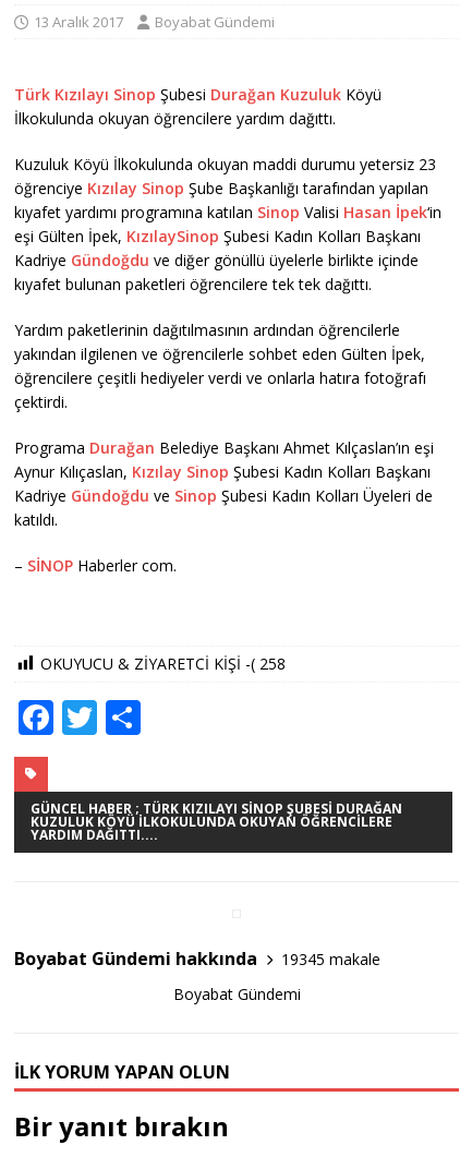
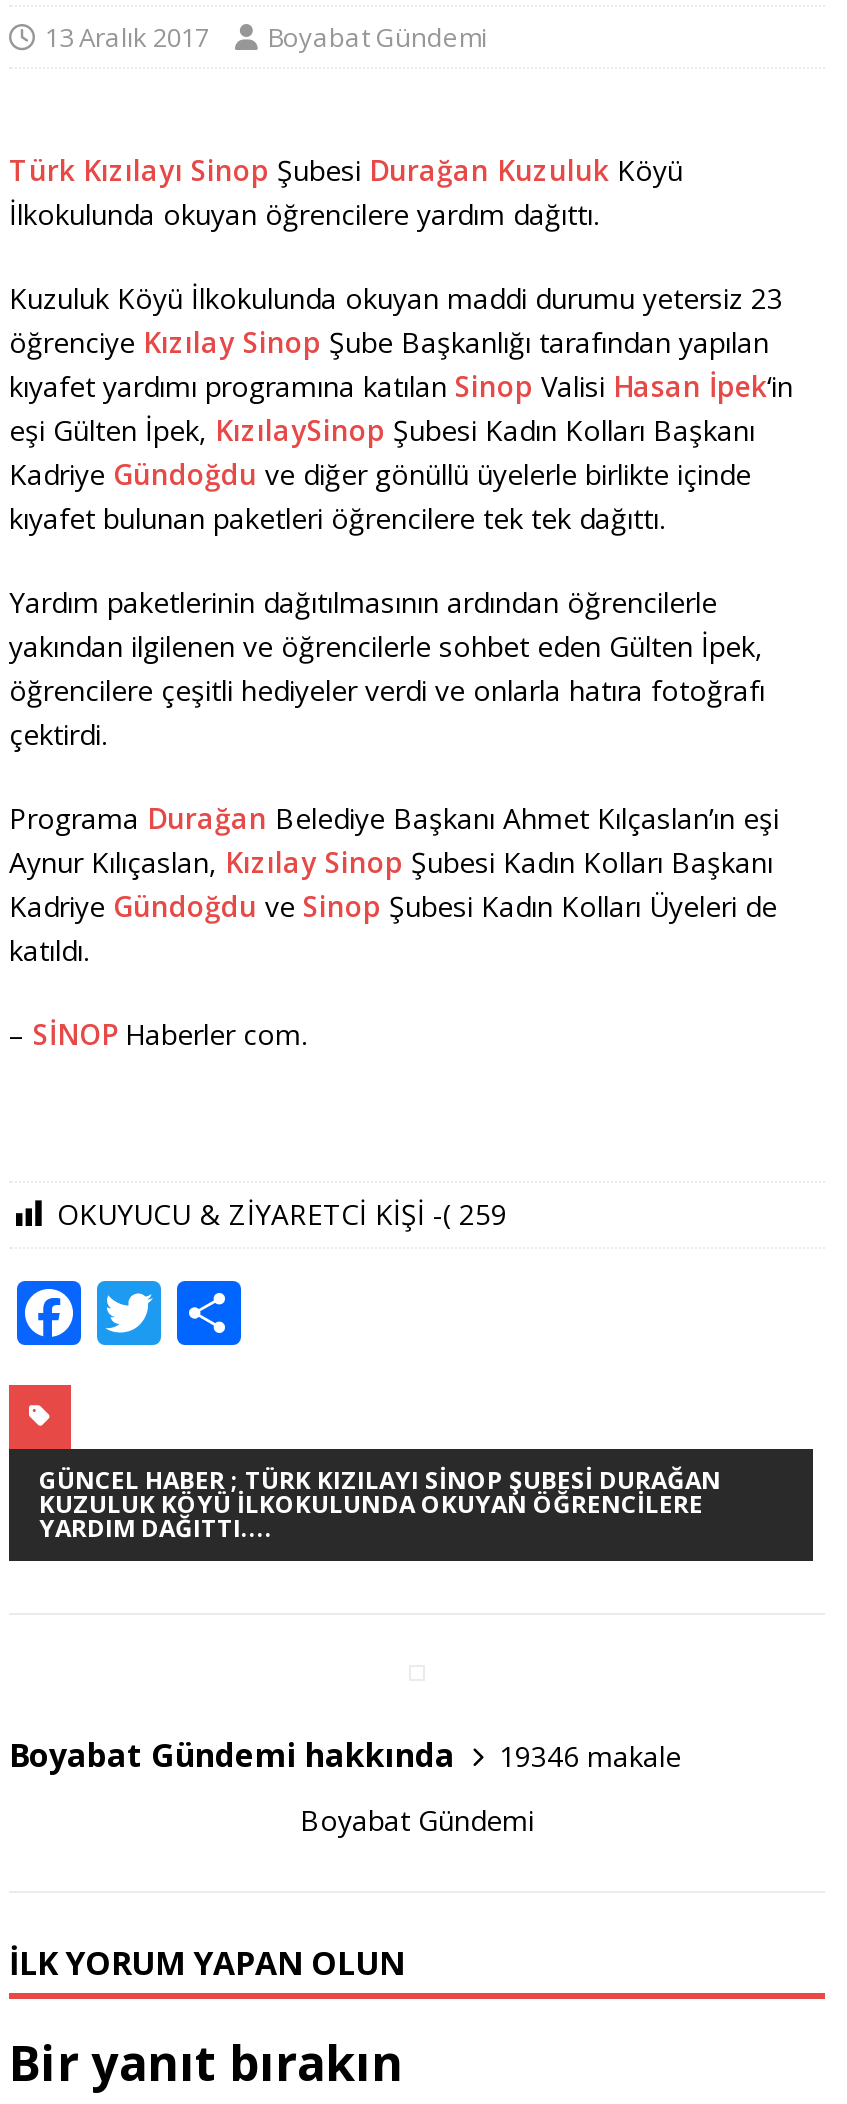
- OKUYUCU & ZİYARETCİ KİŞİ -( 258
+ OKUYUCU & ZİYARETCİ KİŞİ -( 259

- 19345 makale
+ 19346 makale
